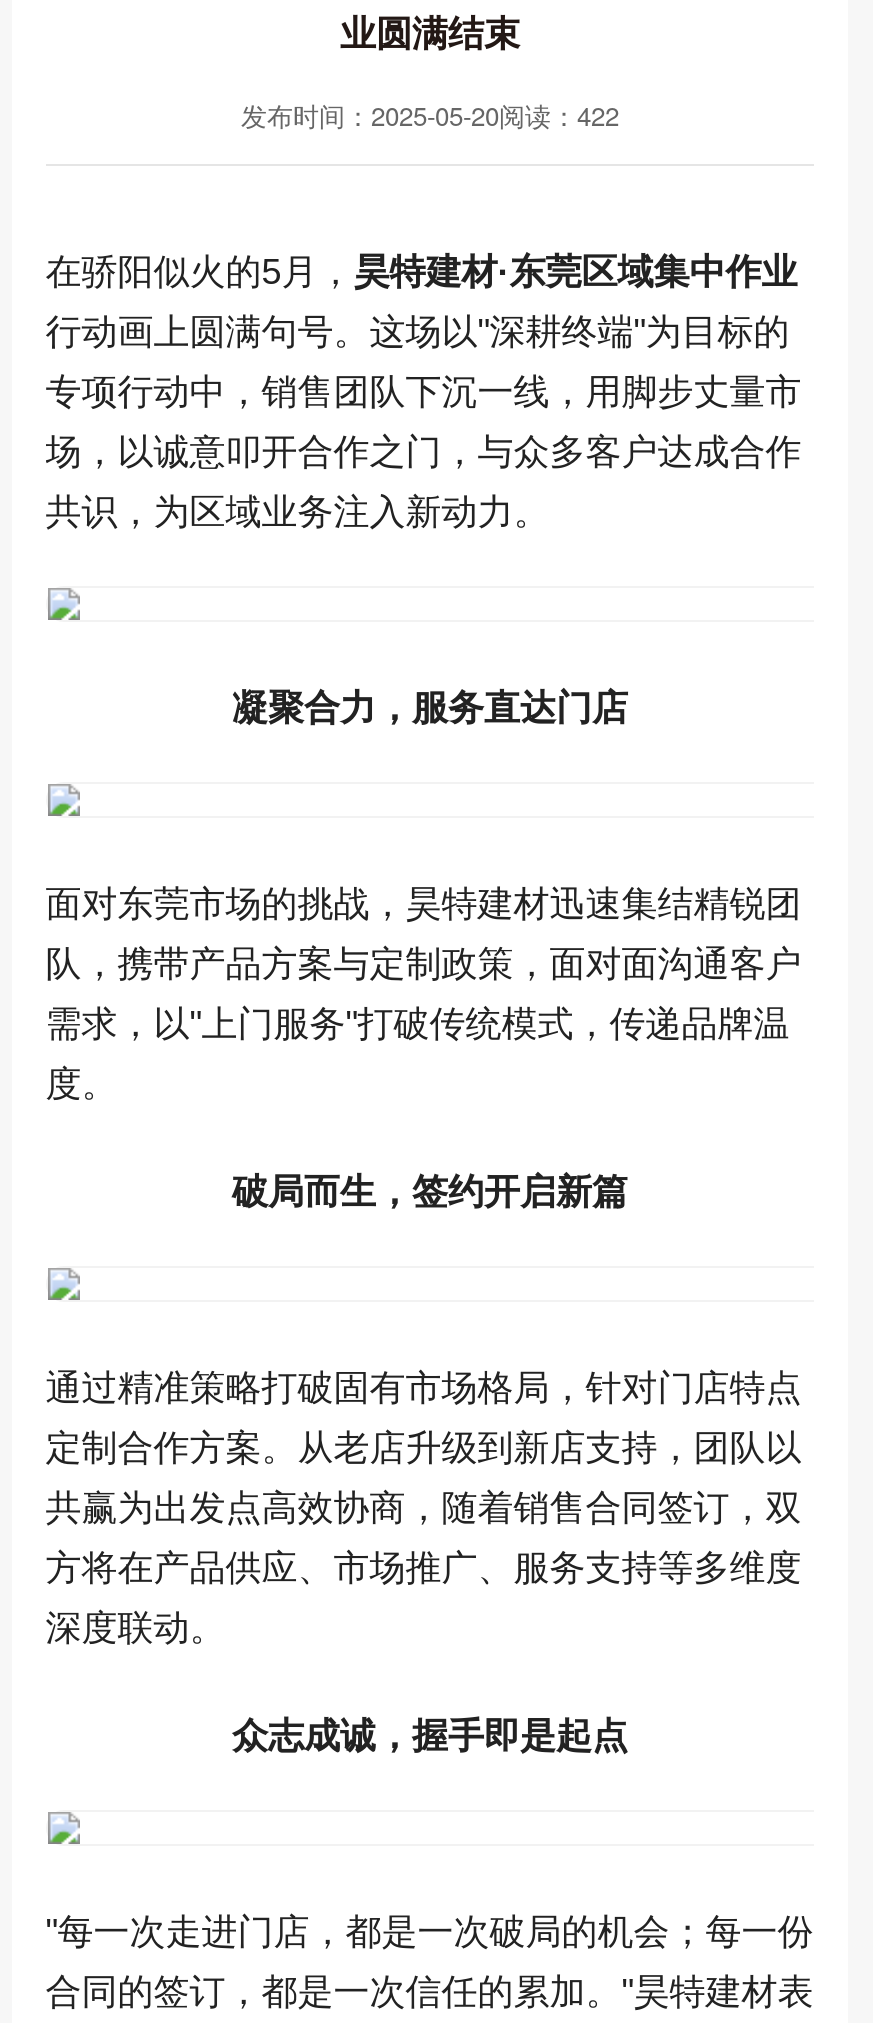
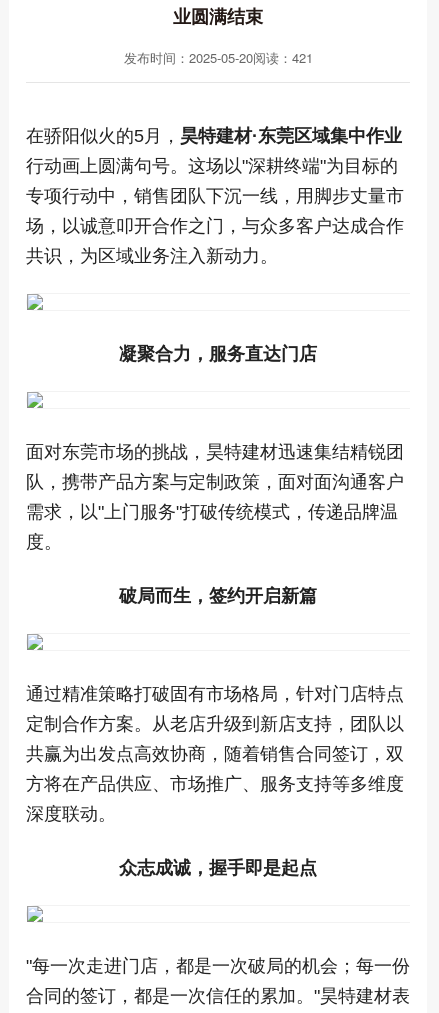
- 发布时间：2025-05-20阅读：422
+ 发布时间：2025-05-20阅读：421
